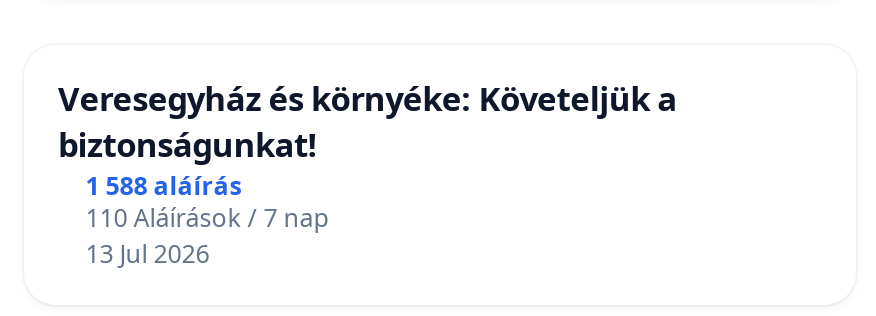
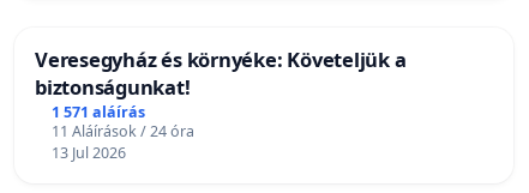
- 1 588 aláírás
+ 1 571 aláírás

- 110 Aláírások / 7 nap
+ 11 Aláírások / 24 óra
